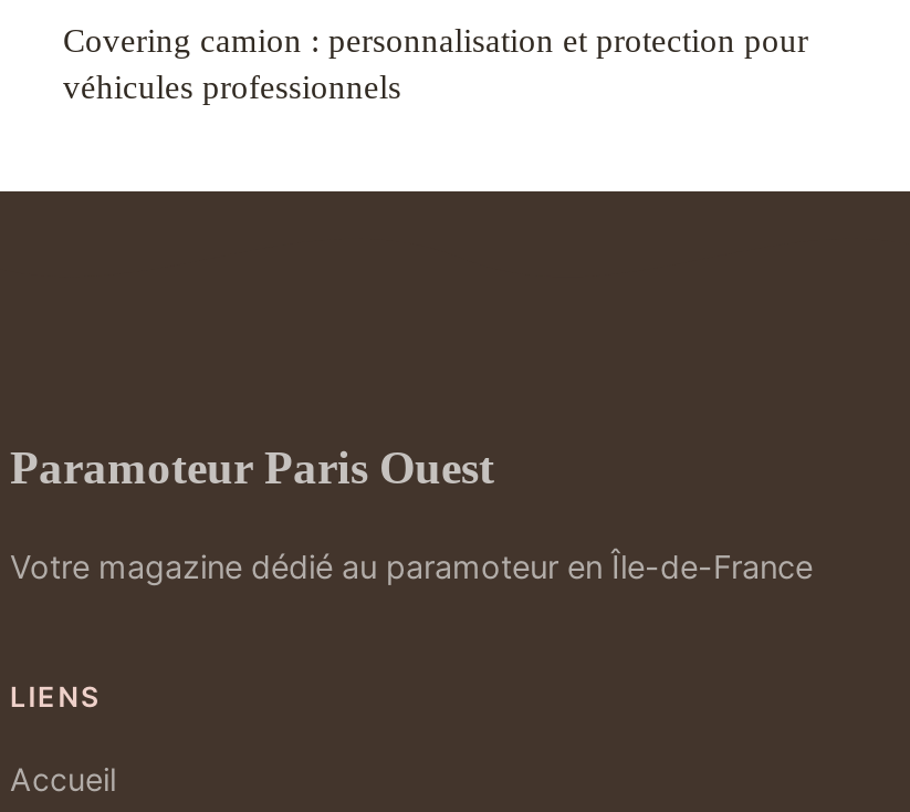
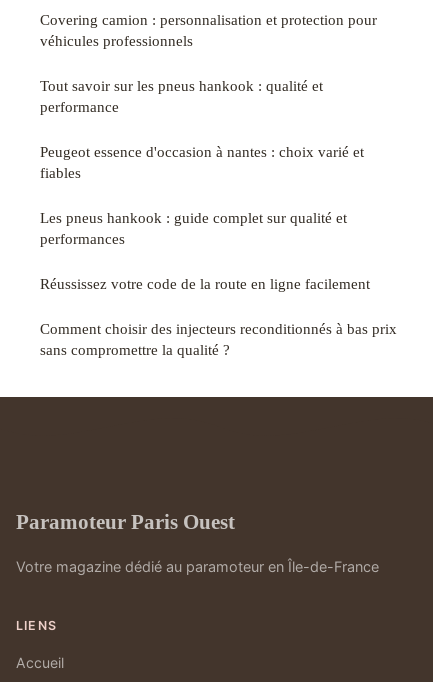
+ Tout savoir sur les pneus hankook : qualité et
+ performance
+ Peugeot essence d'occasion à nantes : choix varié et
+ fiables
+ Les pneus hankook : guide complet sur qualité et
+ performances
+ Réussissez votre code de la route en ligne facilement
+ Comment choisir des injecteurs reconditionnés à bas prix
+ sans compromettre la qualité ?
